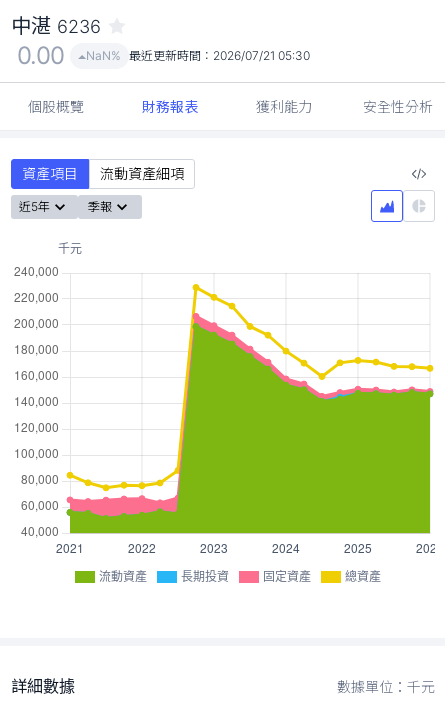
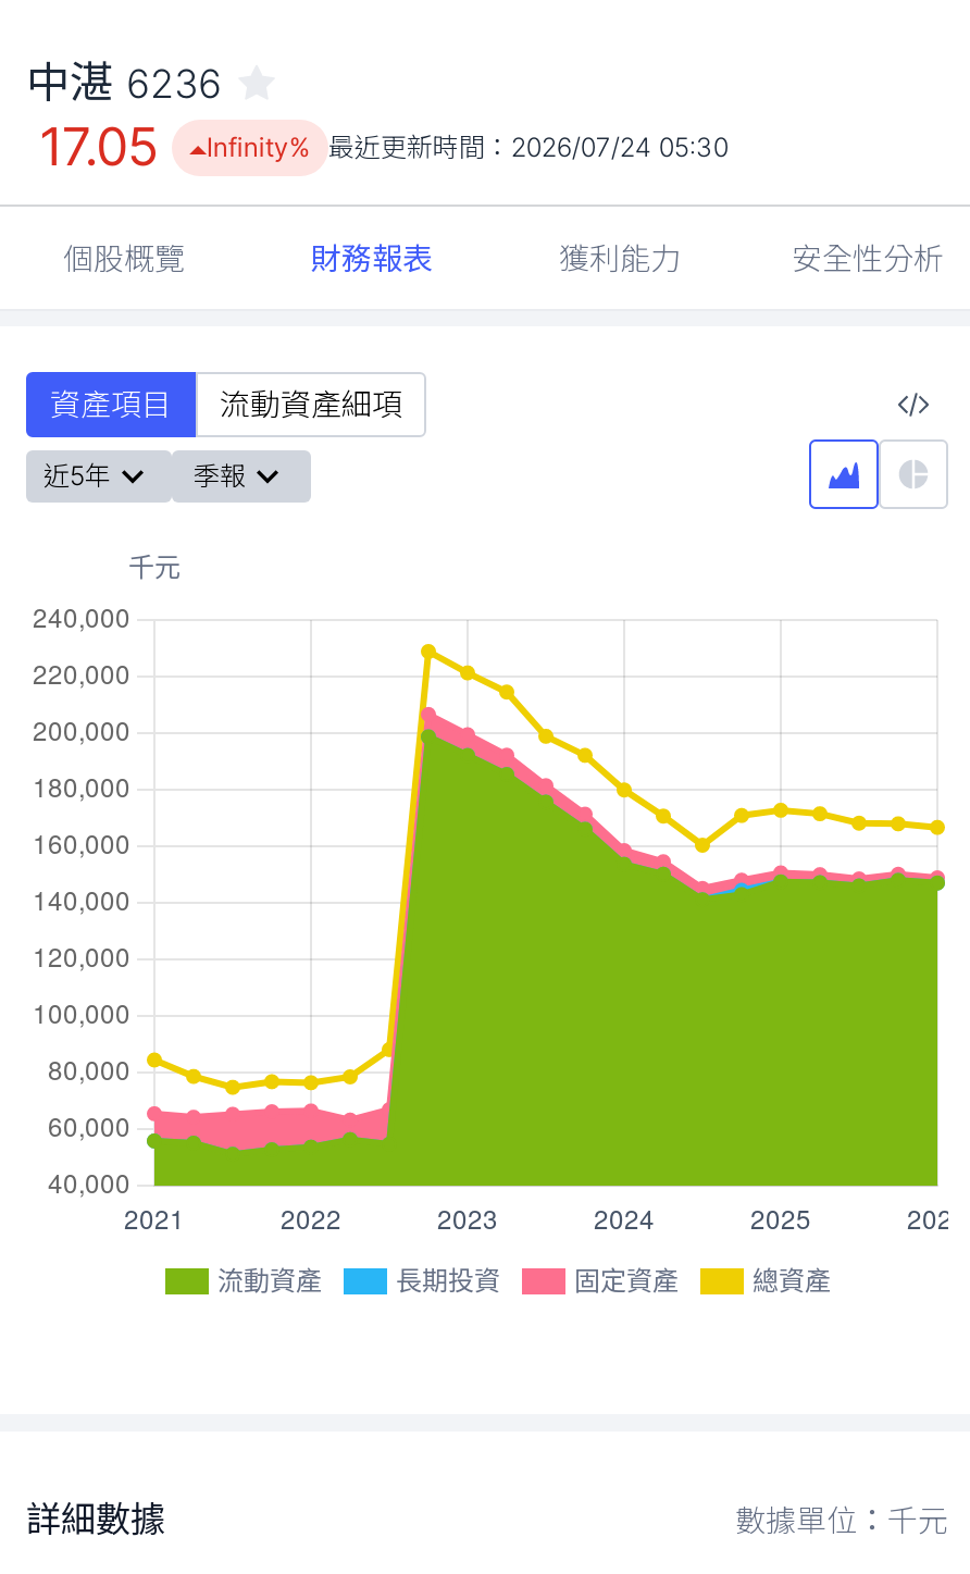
- 0.00
+ 17.05

- NaN% 最近更新時間：2026/07/21 05:30
+ Infinity% 最近更新時間：2026/07/24 05:30
